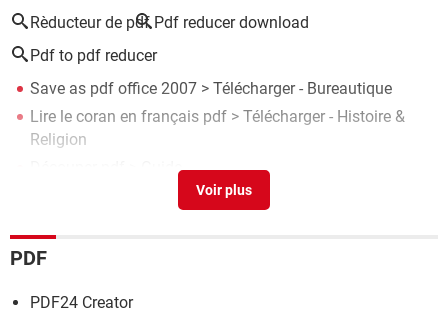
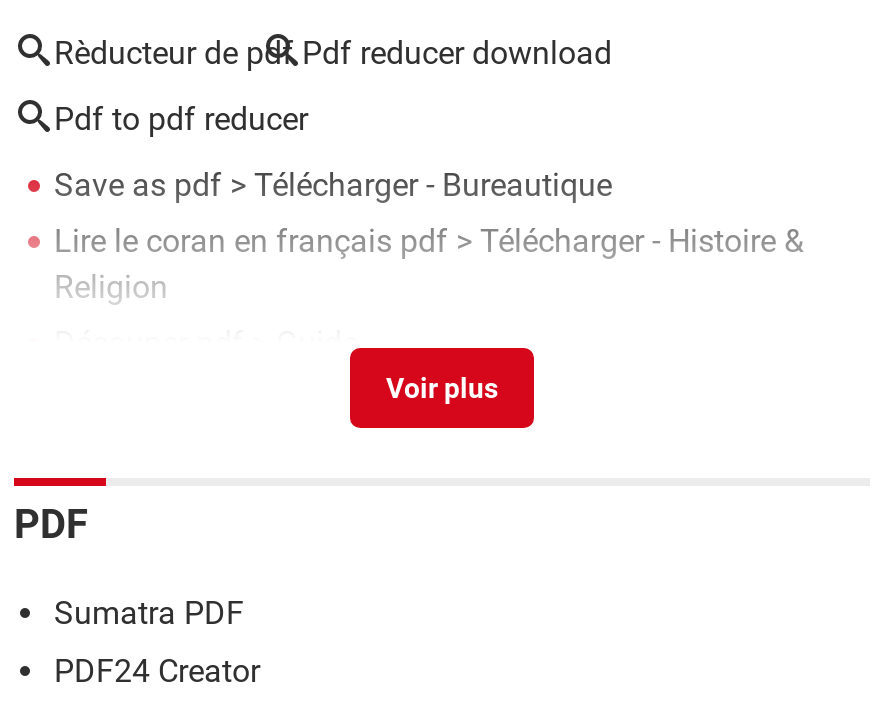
- Save as pdf office 2007 > Télécharger - Bureautique
+ Save as pdf > Télécharger - Bureautique

+ Sumatra PDF
